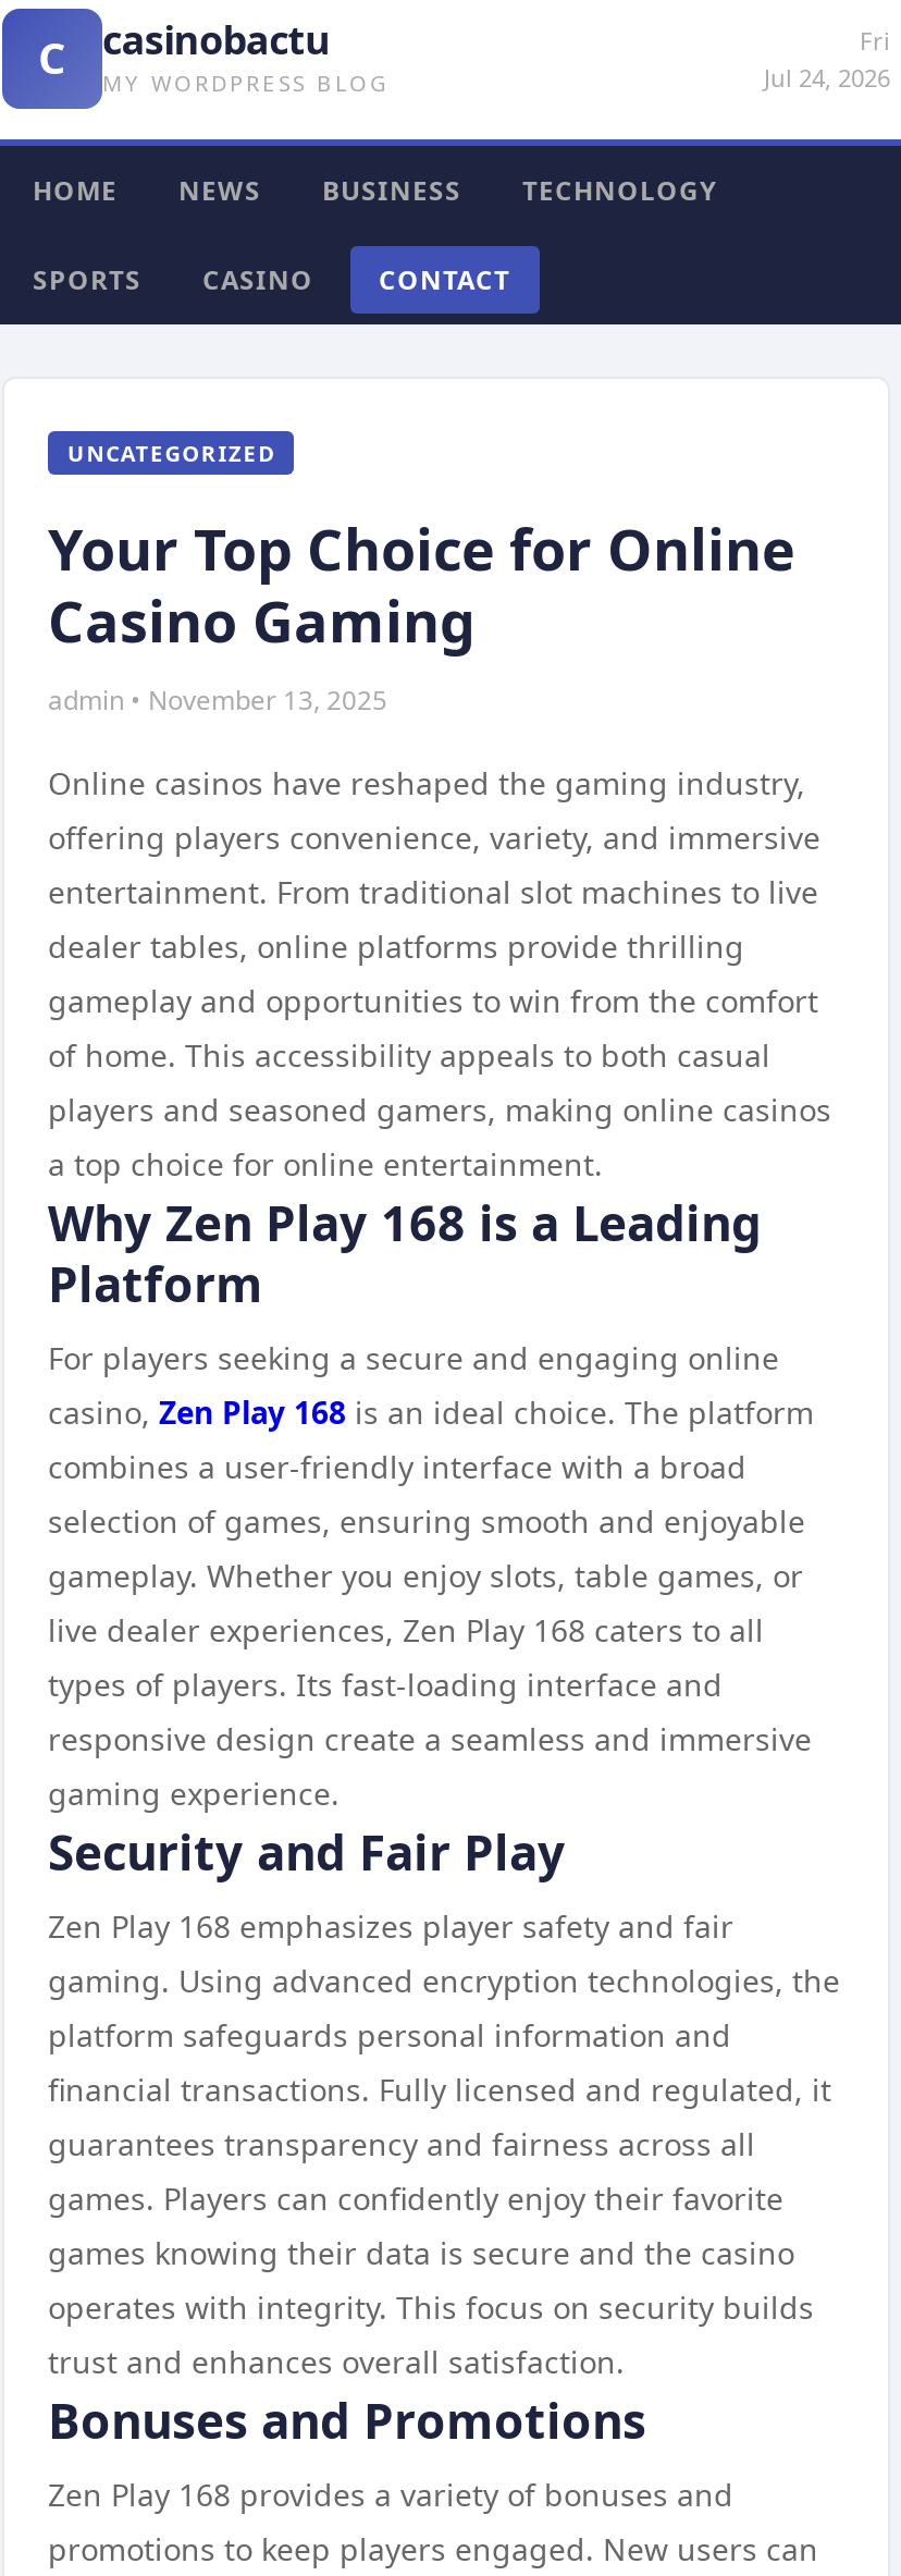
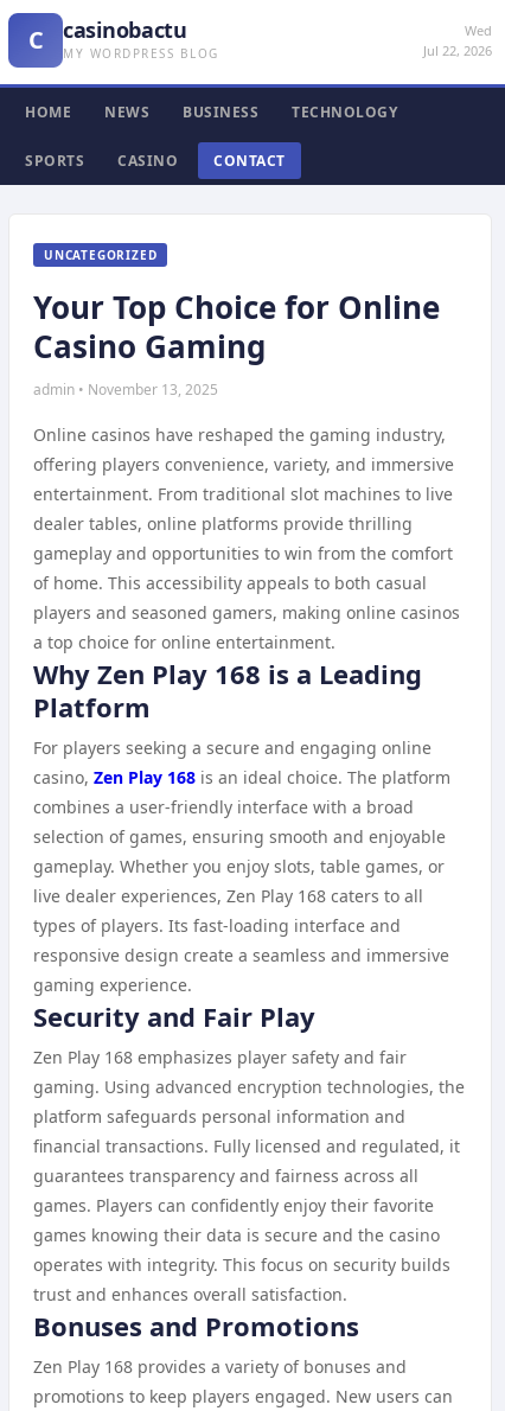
- Fri
- Jul 24, 2026
+ Wed
+ Jul 22, 2026
